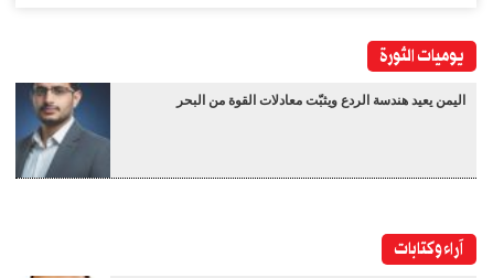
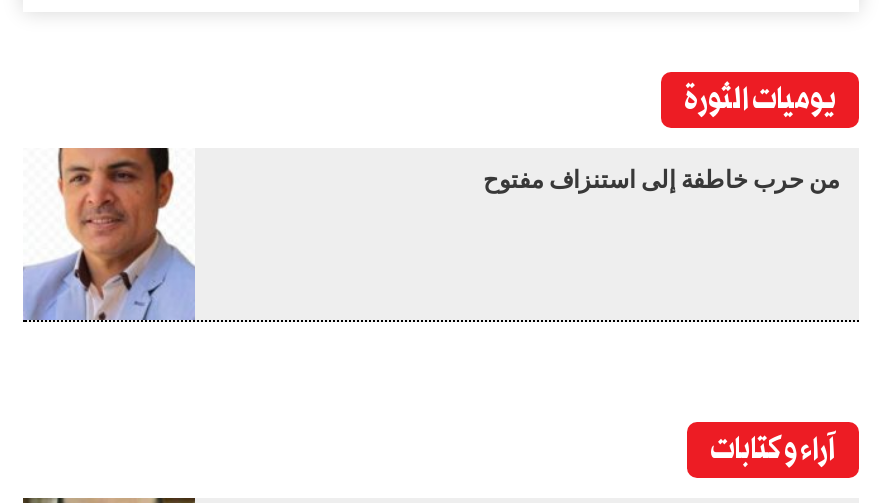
- [image]
+ [image]

- اليمن يعيد هندسة الردع ويثبّت معادلات القوة من البحر
+ من حرب خاطفة إلى استنزاف مفتوح
